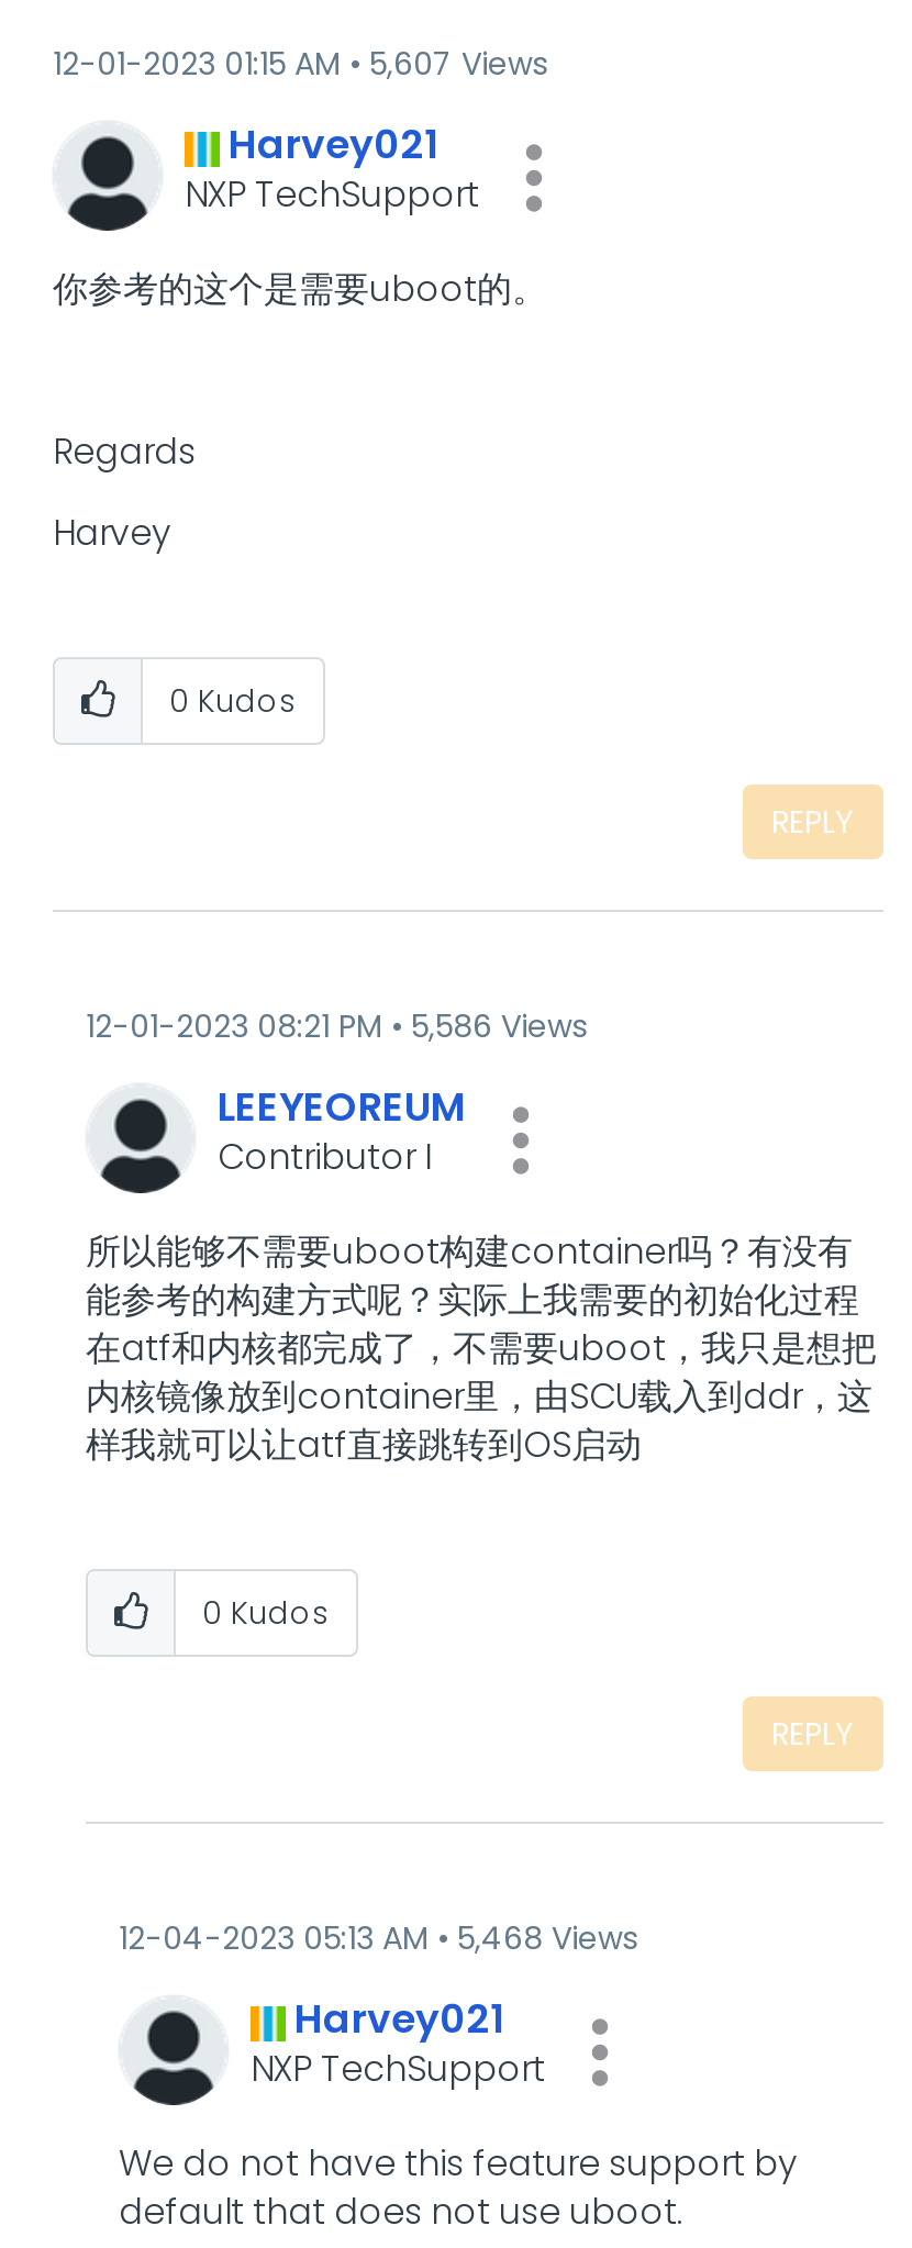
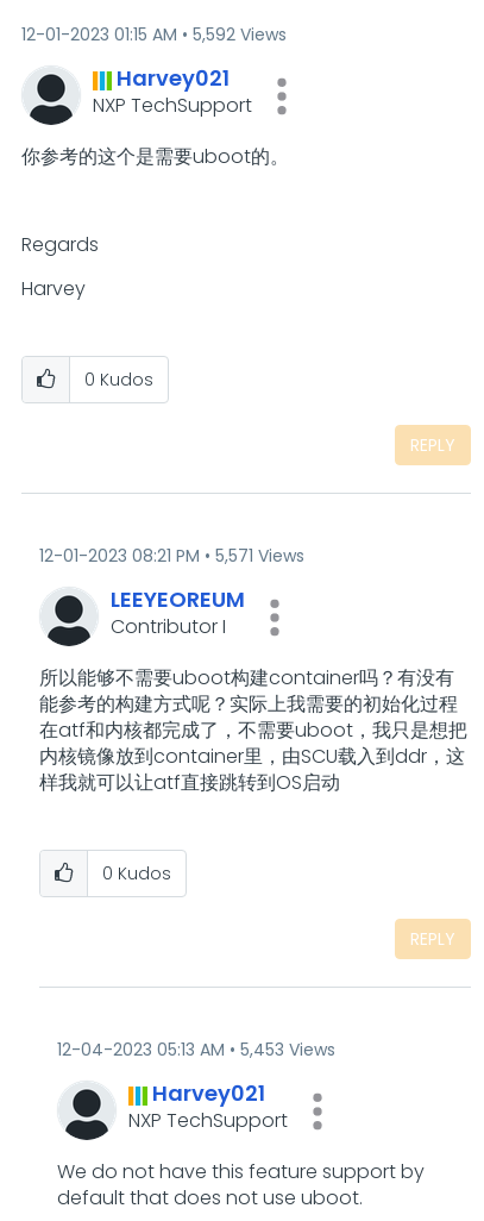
- 12-01-2023 01:15 AM 5,607 Views
+ 12-01-2023 01:15 AM 5,592 Views

- 12-01-2023 08:21 PM 5,586 Views
+ 12-01-2023 08:21 PM 5,571 Views

- 12-04-2023 05:13 AM 5,468 Views
+ 12-04-2023 05:13 AM 5,453 Views
